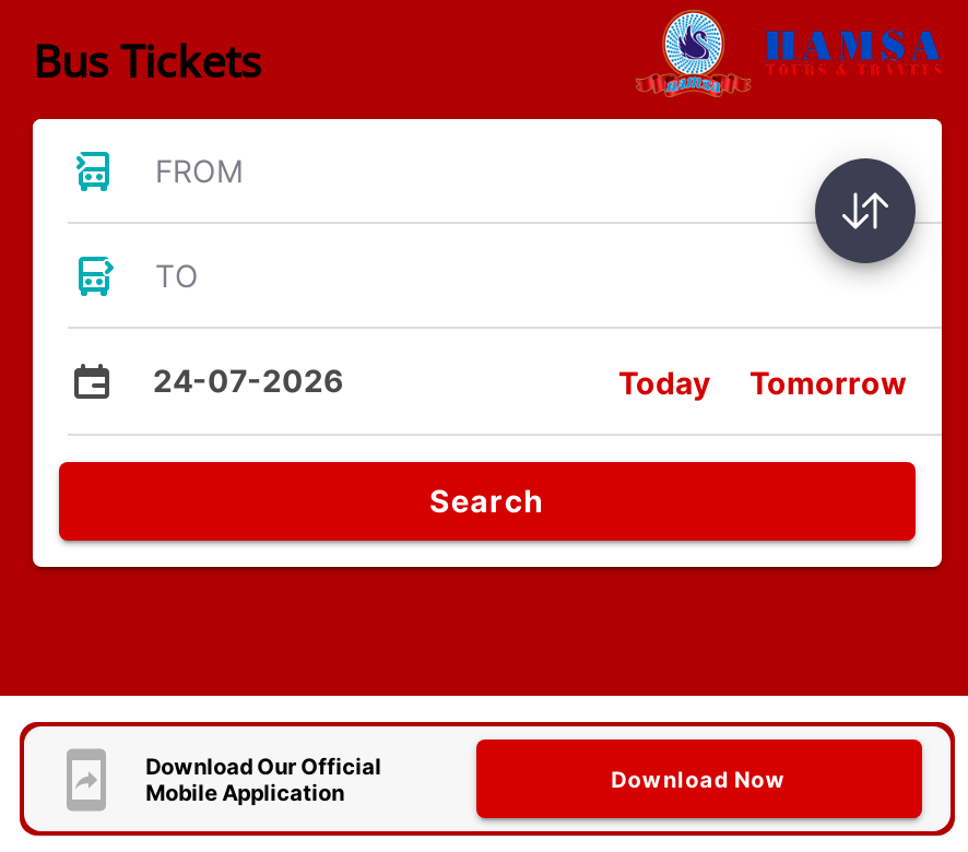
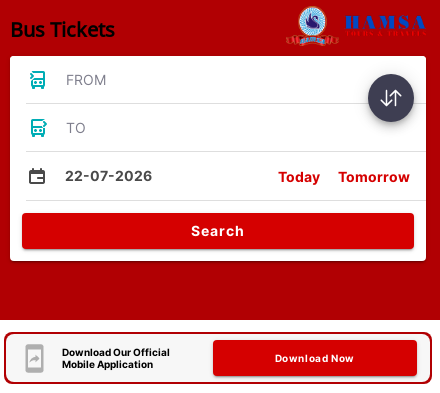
- 24-07-2026
+ 22-07-2026
